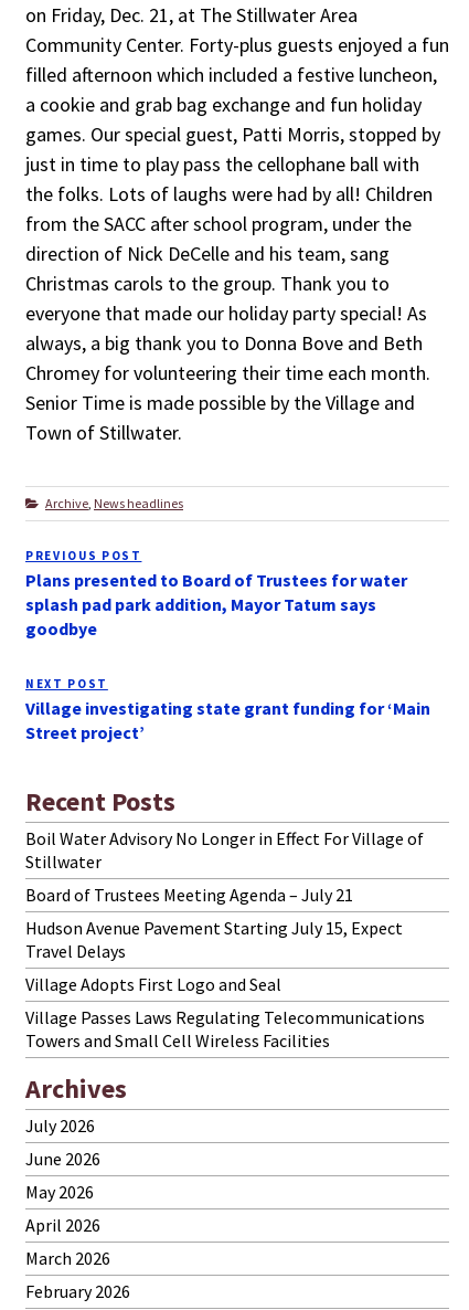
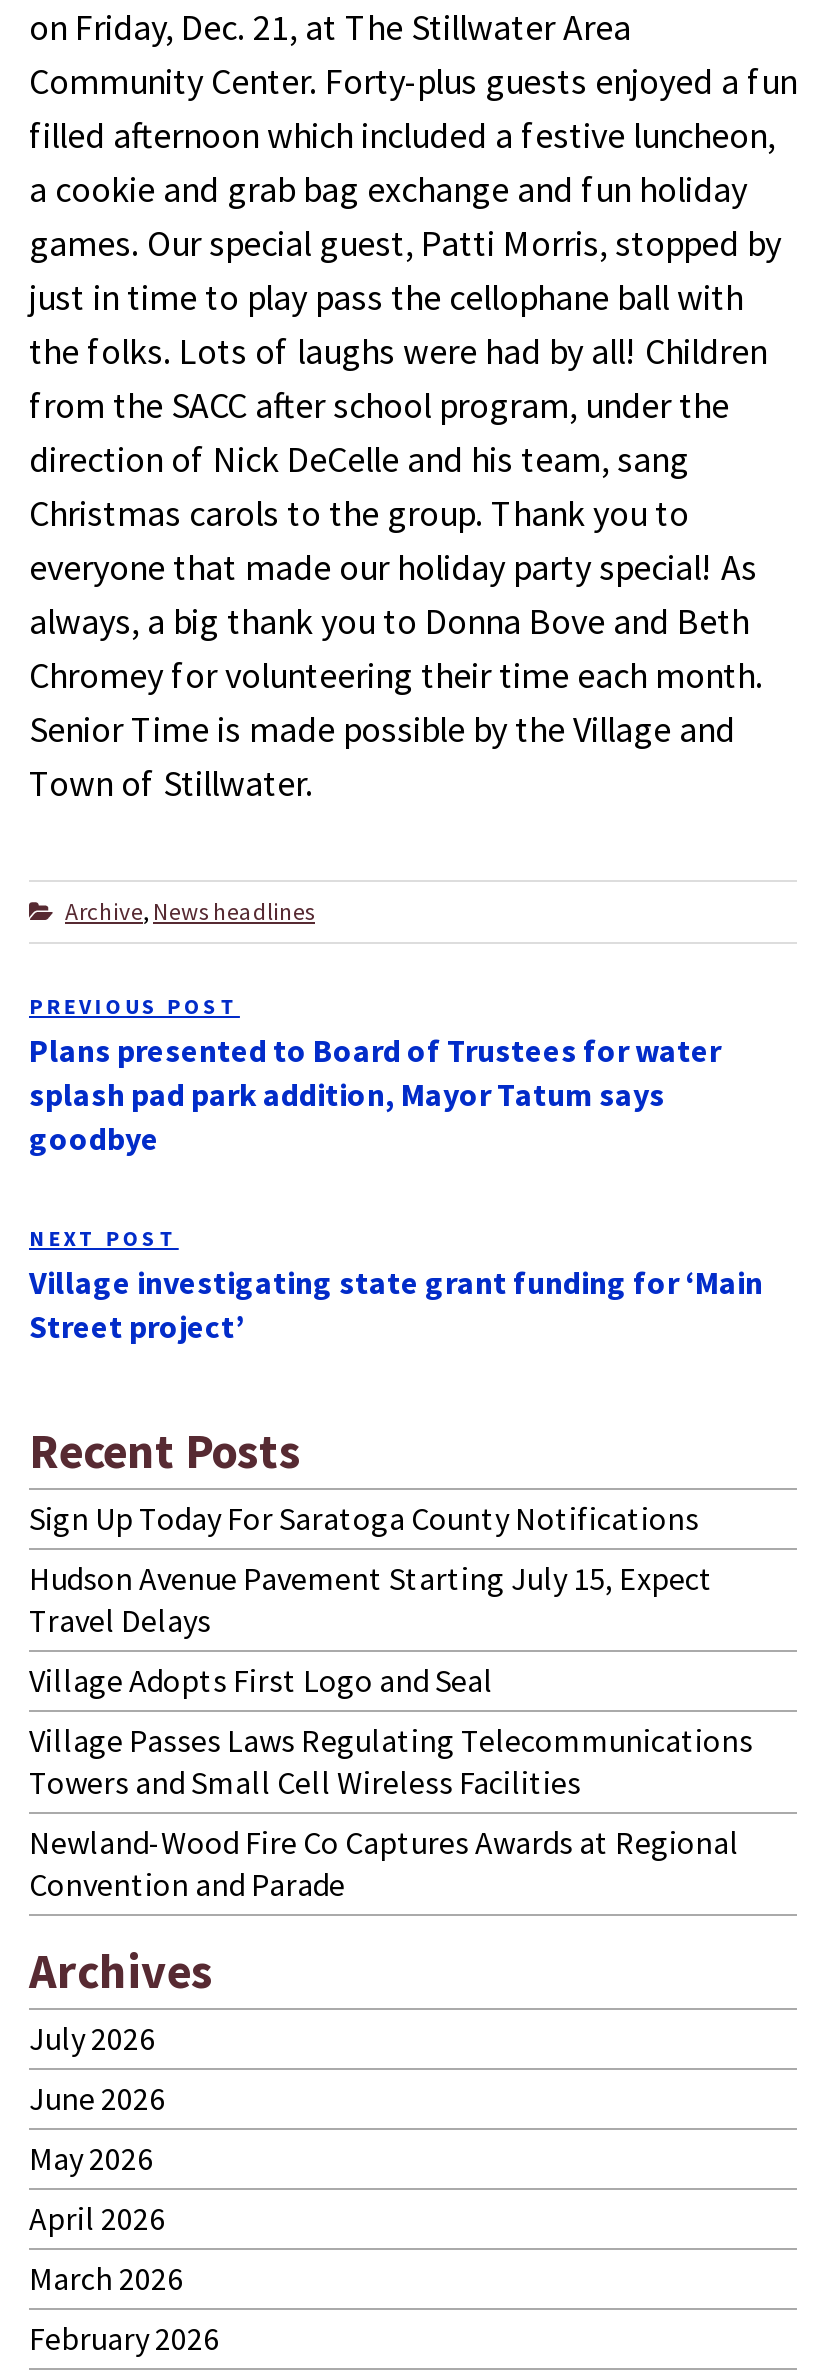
- Boil Water Advisory No Longer in Effect For Village of
- Stillwater
- Board of Trustees Meeting Agenda – July 21
+ Sign Up Today For Saratoga County Notifications

moved up: Hudson Avenue Pavement Starting July 15, Expect | Travel Delays | Village Adopts First Logo and Seal | Village Passes Laws Regulating Telecommunications | Towers and Small Cell Wireless Facilities

+ Newland-Wood Fire Co Captures Awards at Regional
+ Convention and Parade
